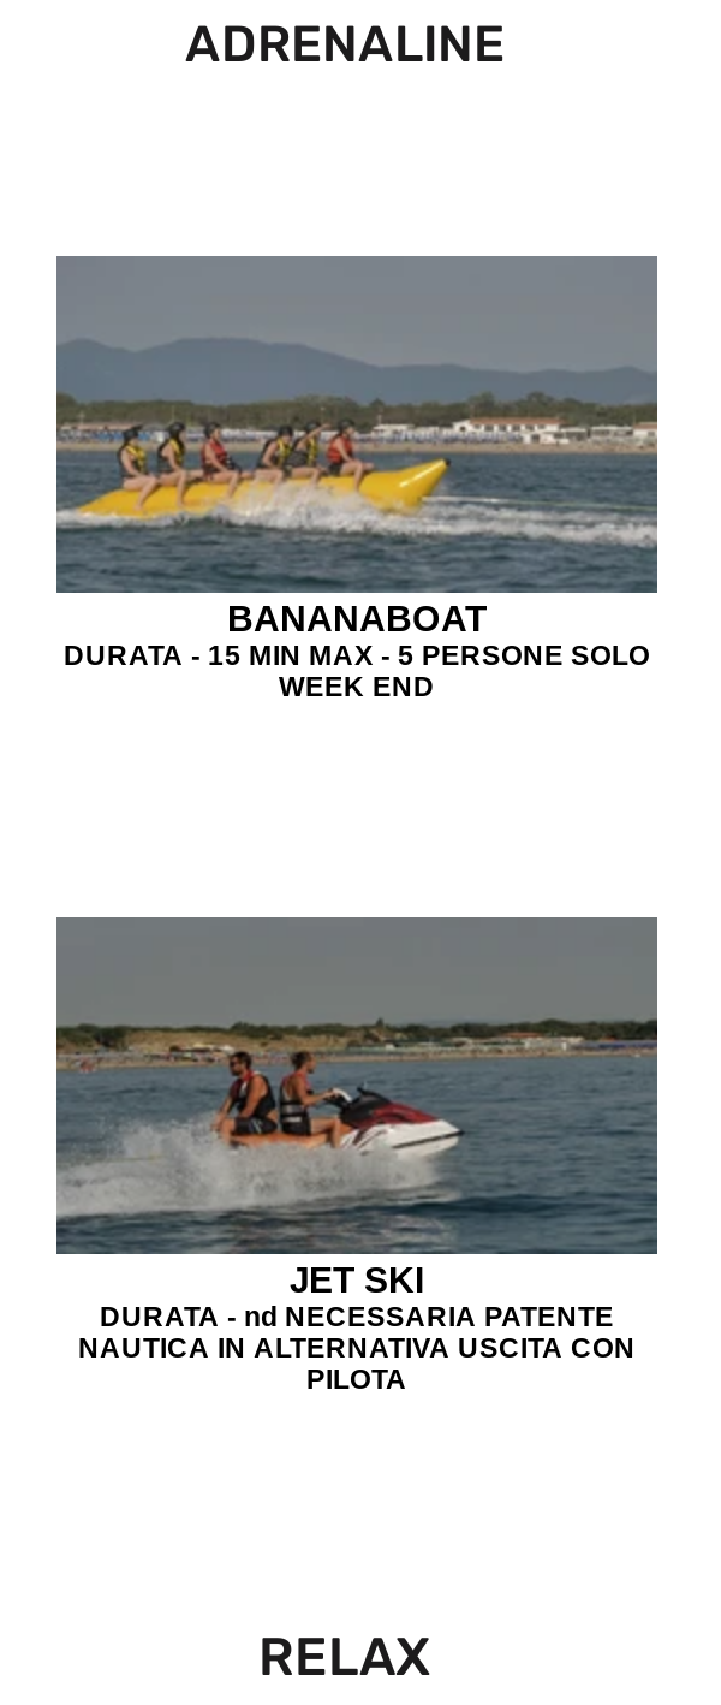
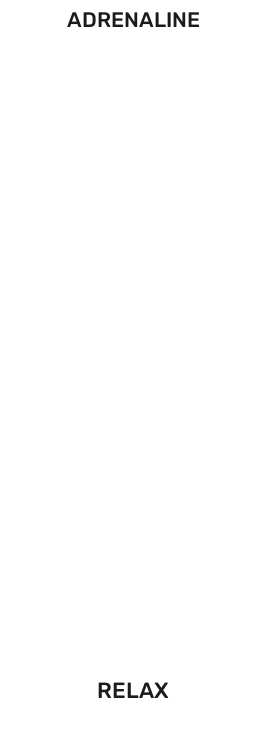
- [image]
- BANANABOAT
- DURATA - 15 MIN MAX - 5 PERSONE SOLO
- WEEK END

- [image]
- JET SKI
- DURATA - nd NECESSARIA PATENTE
- NAUTICA IN ALTERNATIVA USCITA CON
- PILOTA
